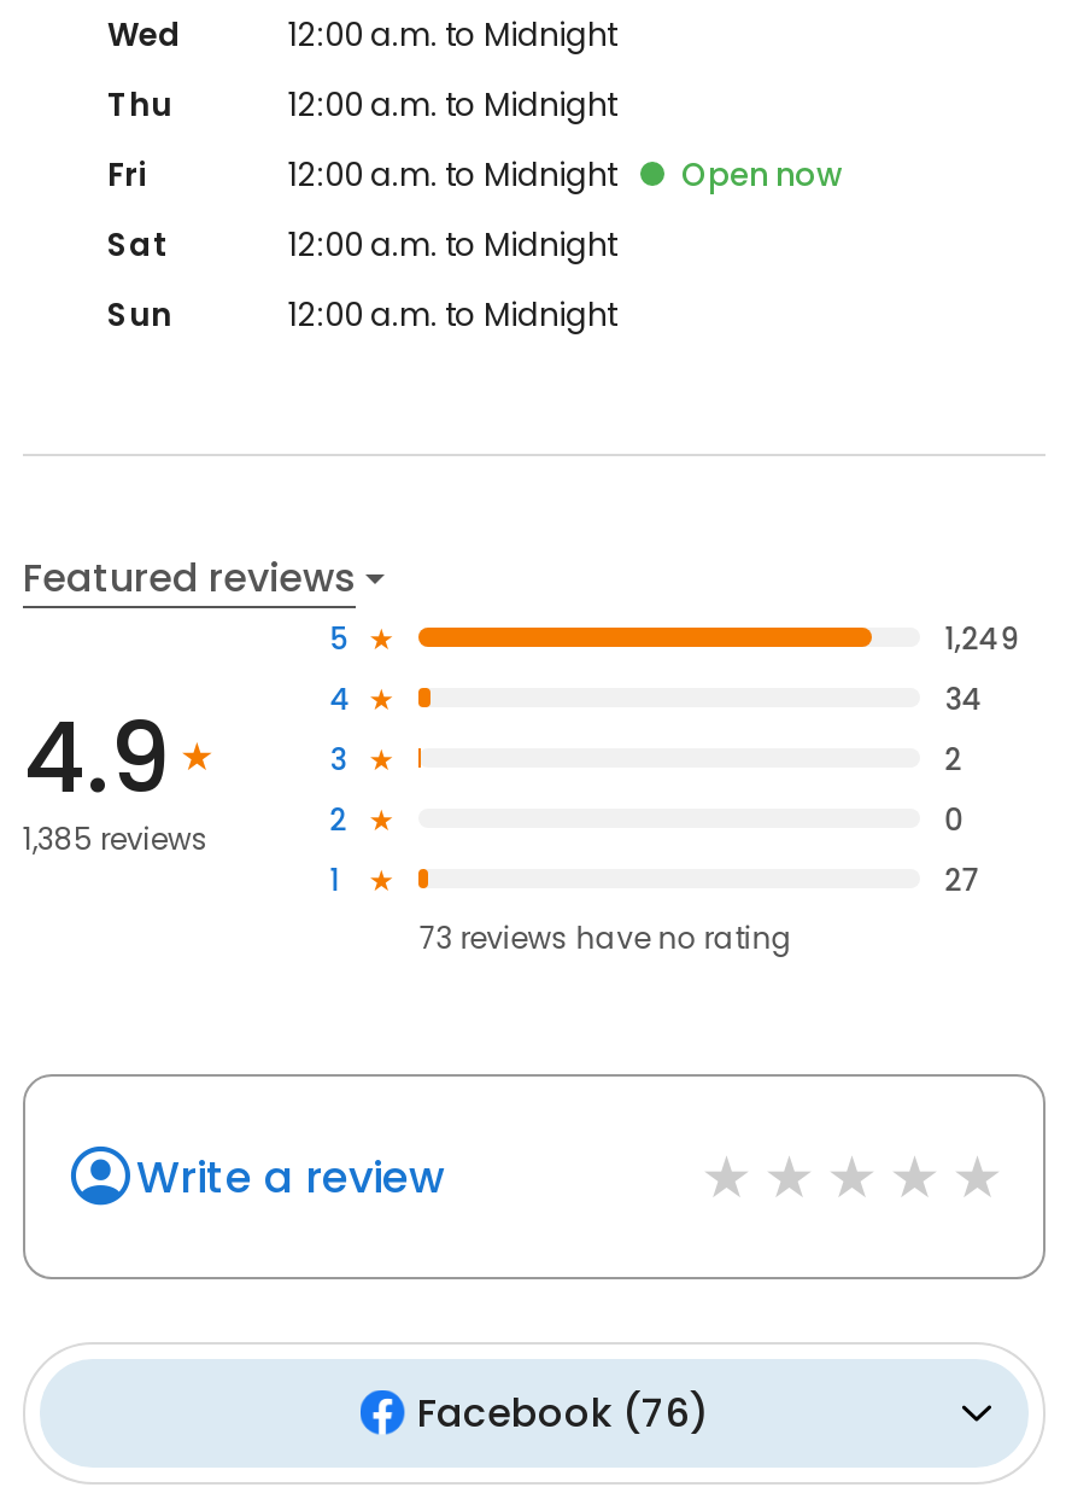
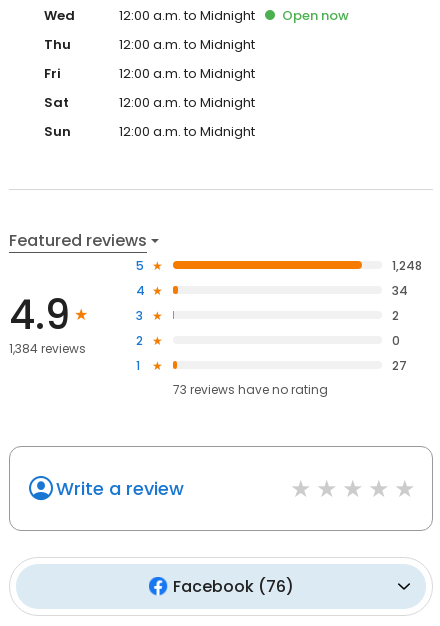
moved up: Open now

- 1,249
+ 1,248

- 1,385 reviews
+ 1,384 reviews
